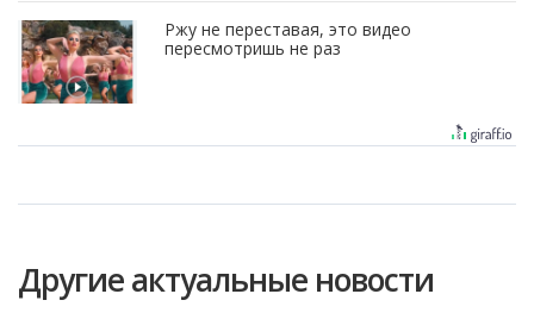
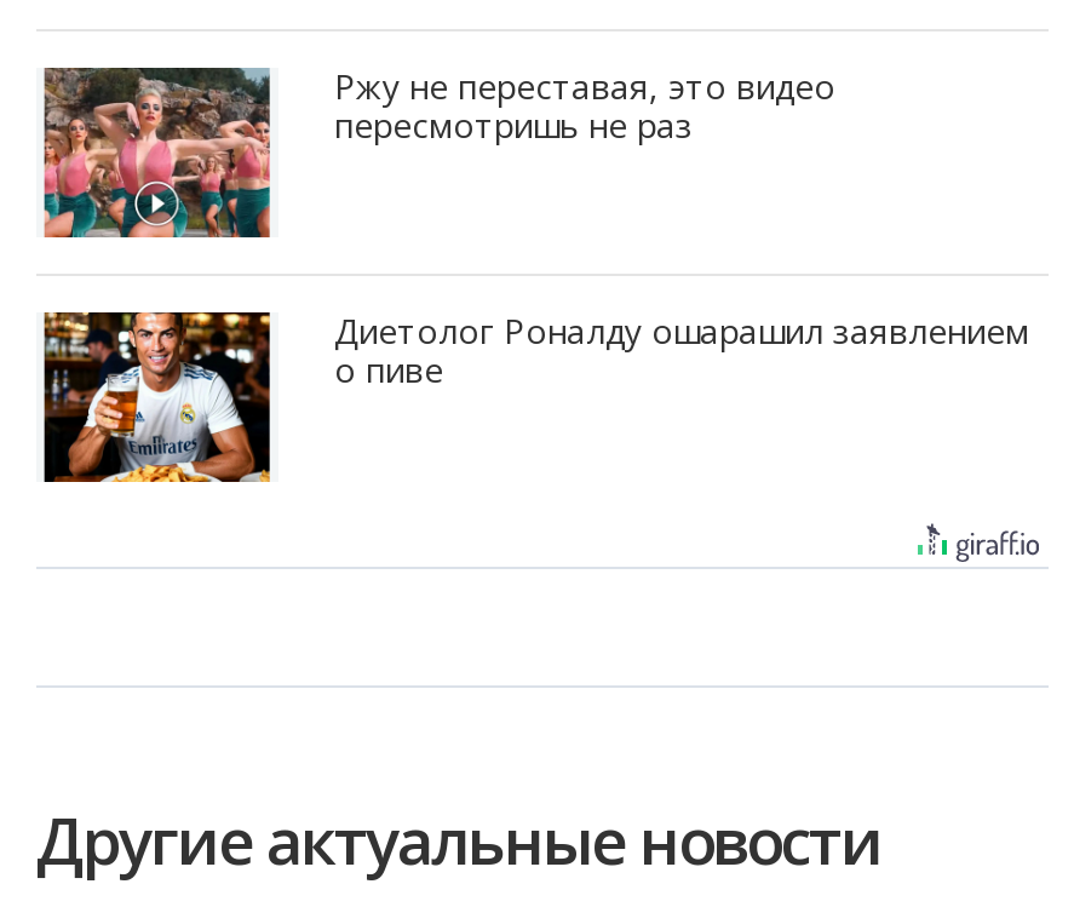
+ [image]
+ Диетолог Роналду ошарашил заявлением
+ о пиве
